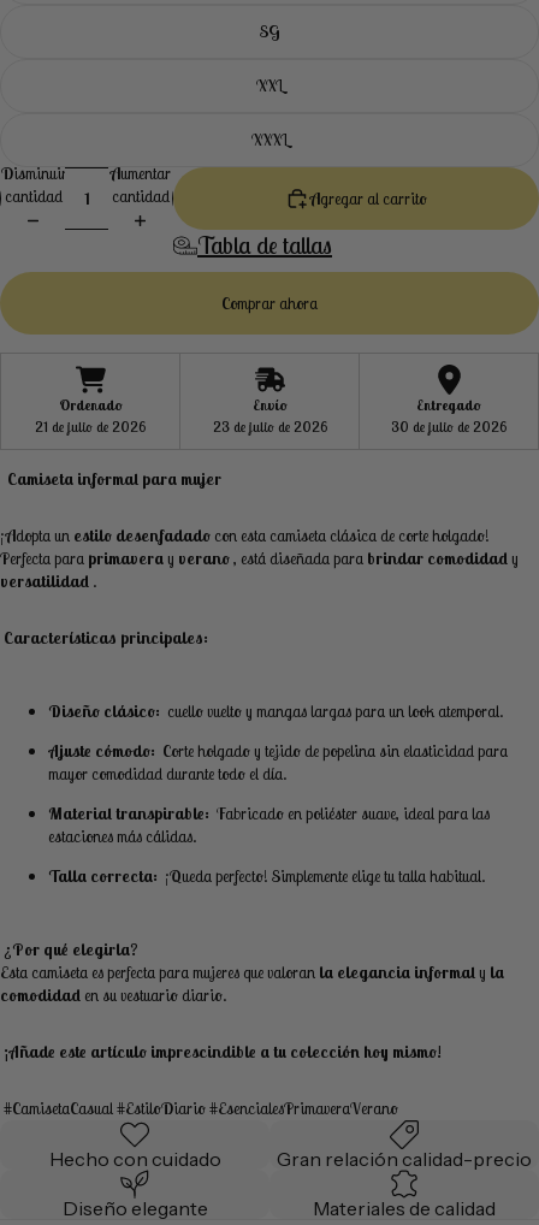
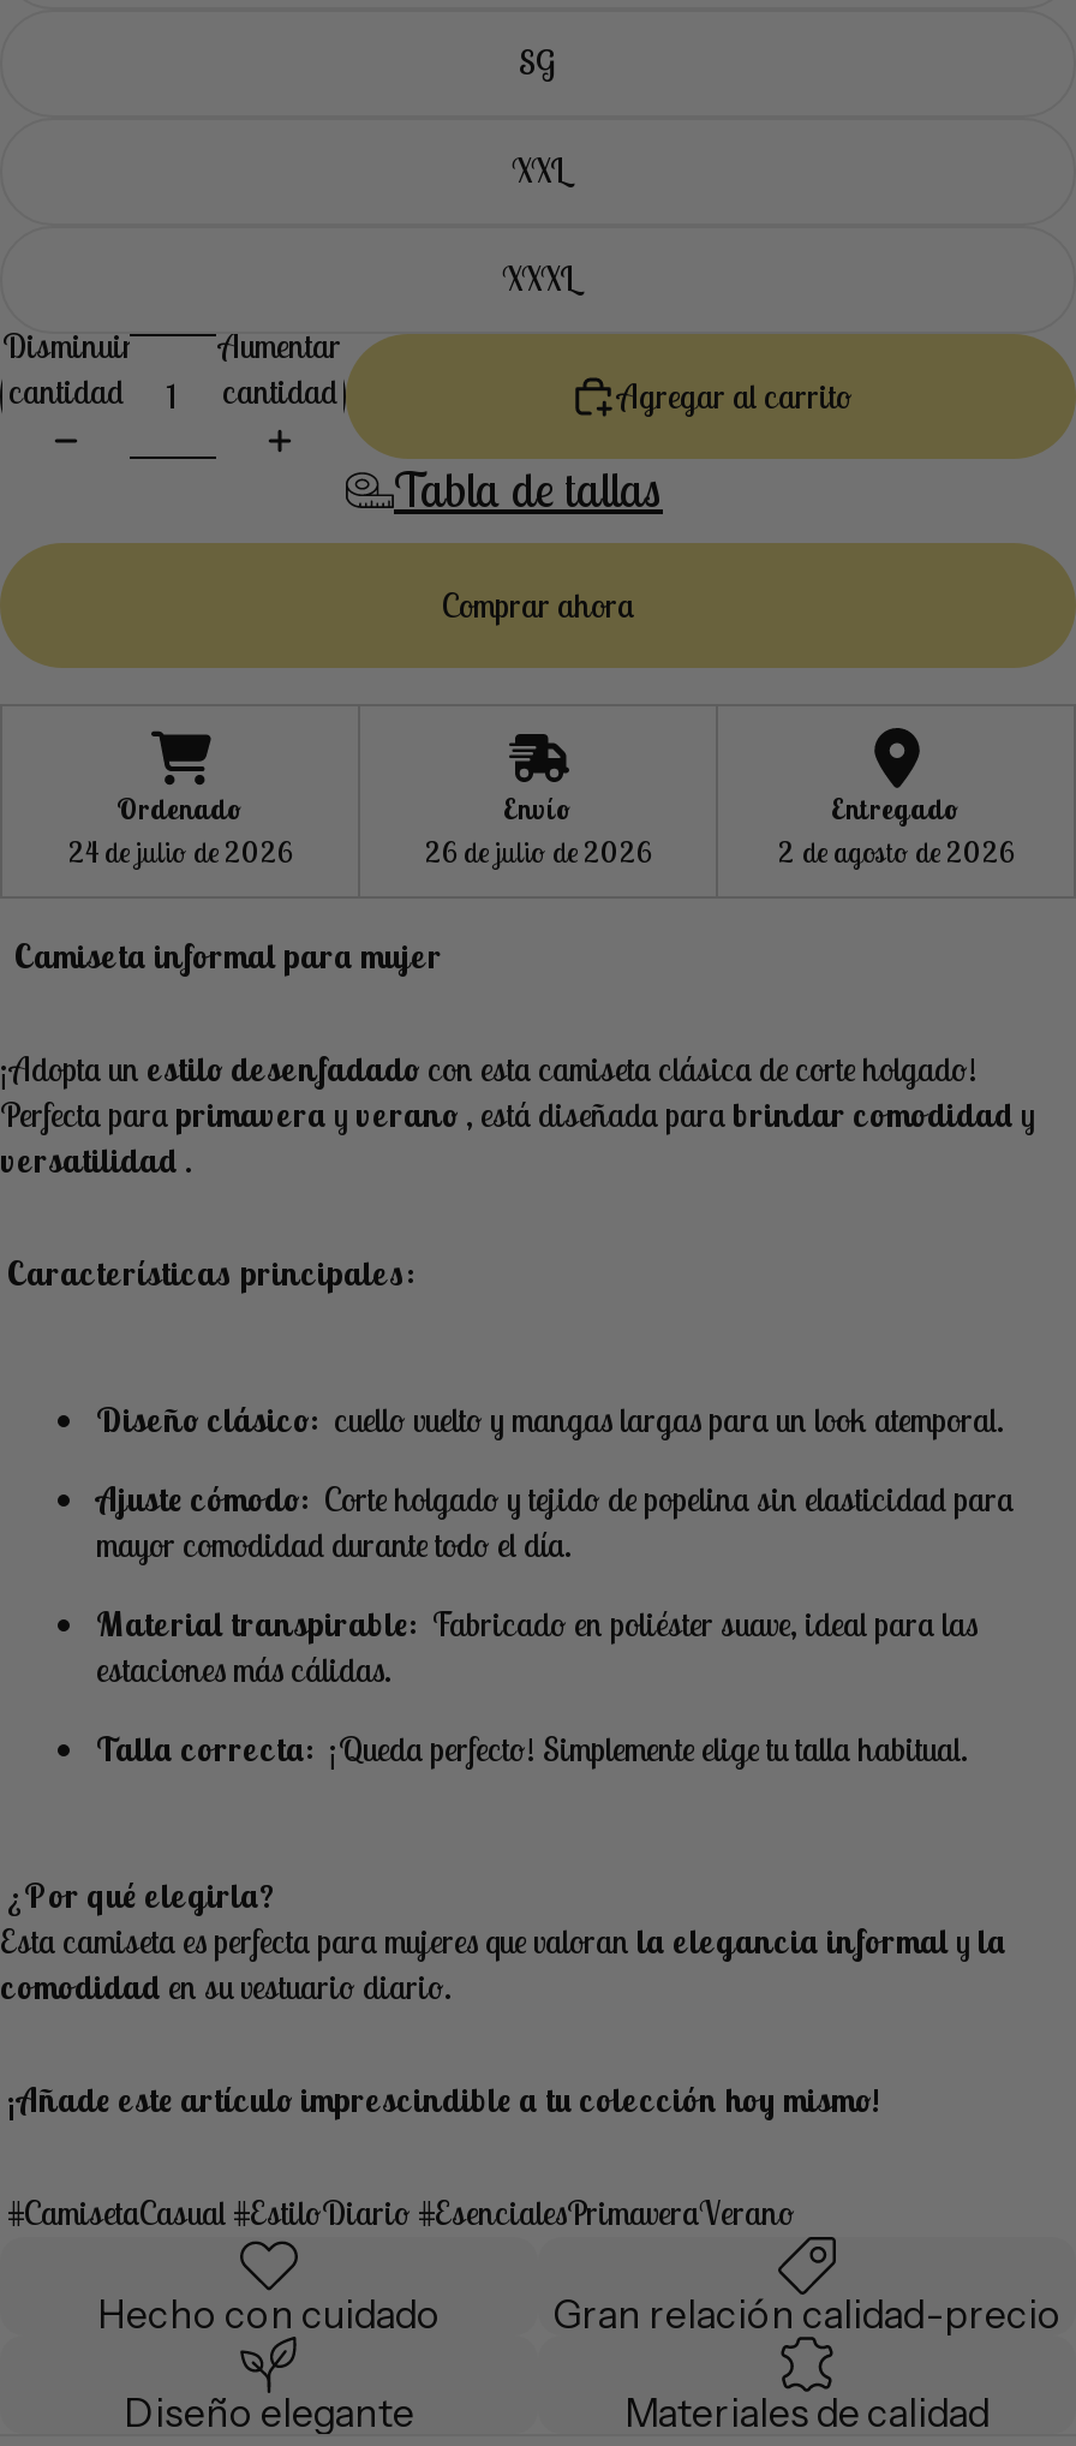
- 21 de julio de 2026
+ 24 de julio de 2026

- 23 de julio de 2026
+ 26 de julio de 2026

- 30 de julio de 2026
+ 2 de agosto de 2026
